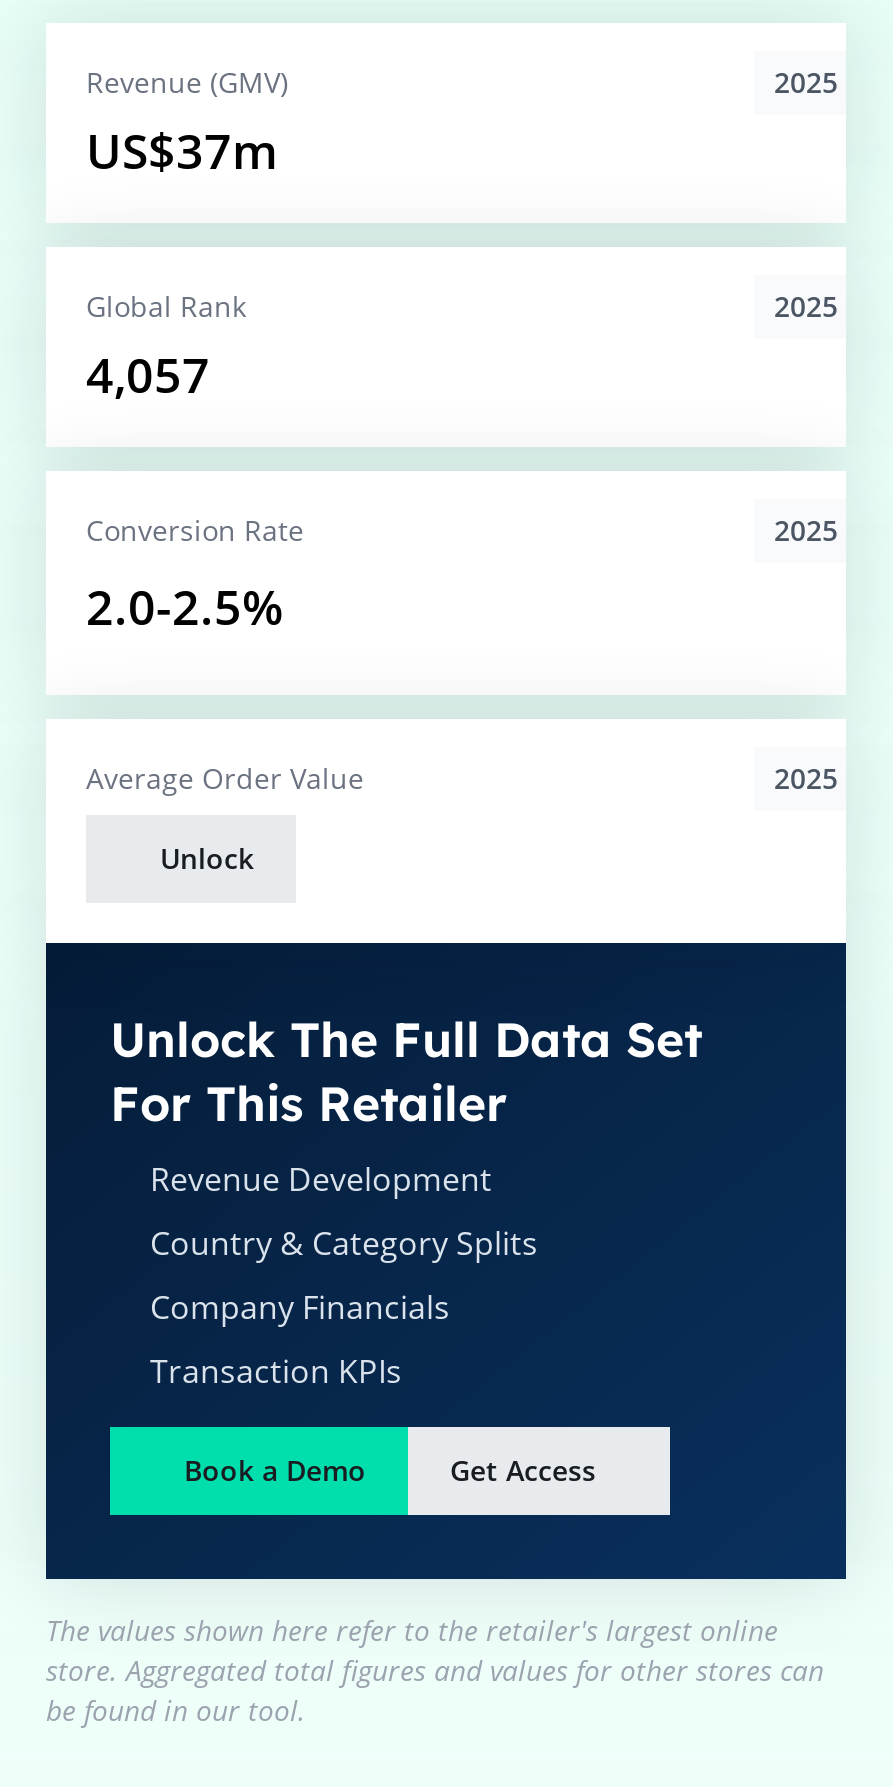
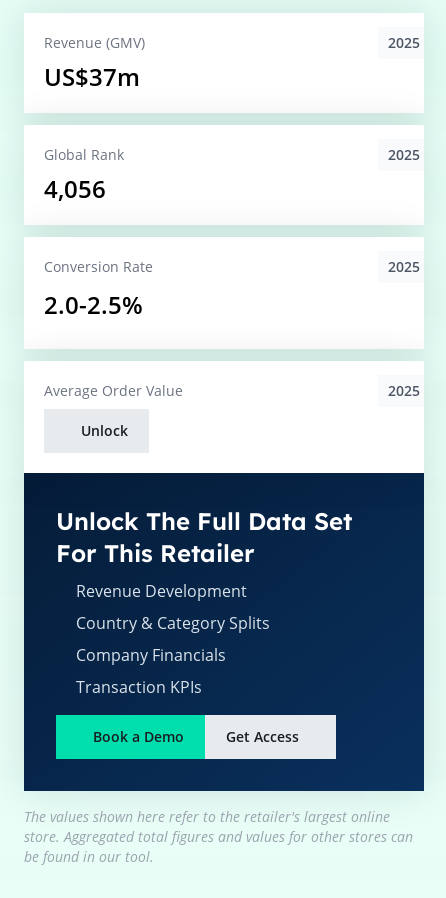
- 4,057
+ 4,056
